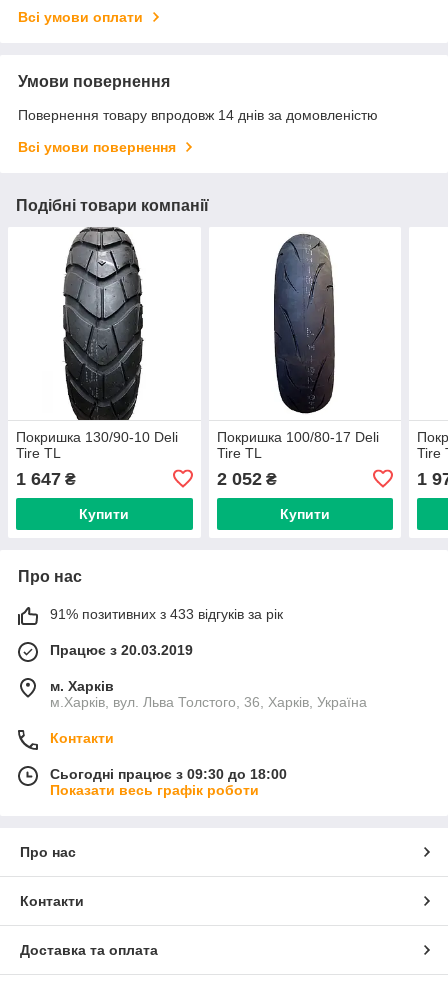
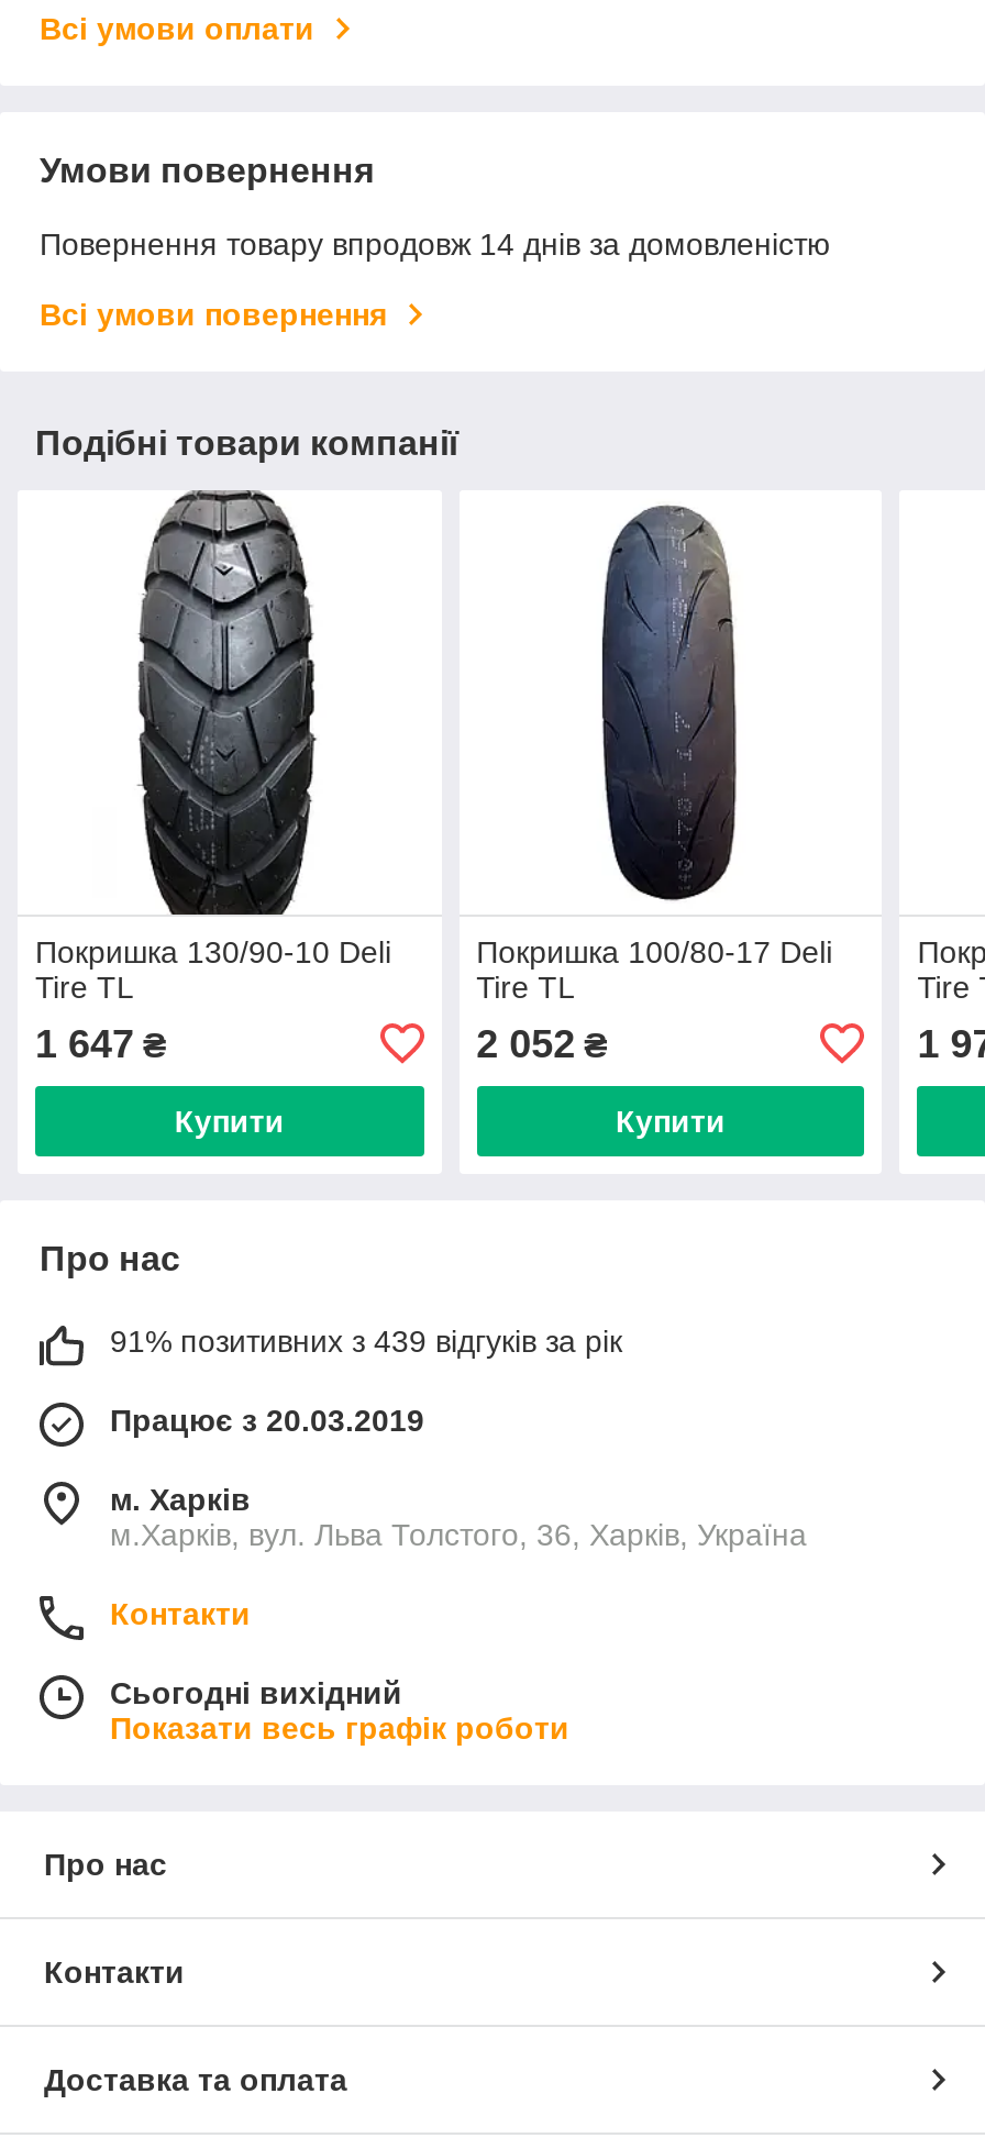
- 91% позитивних з 433 відгуків за рік
+ 91% позитивних з 439 відгуків за рік

- Сьогодні працює з 09:30 до 18:00
+ Сьогодні вихідний
